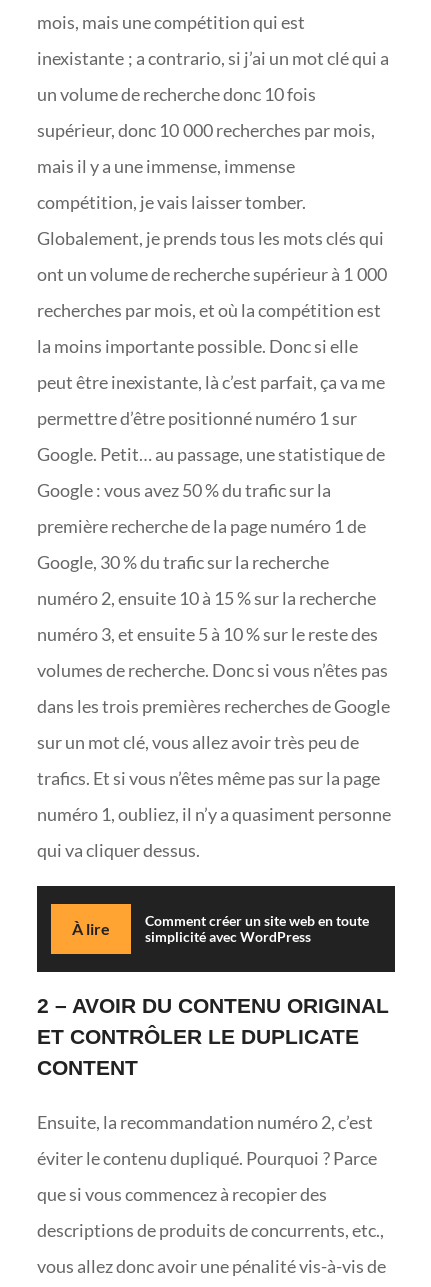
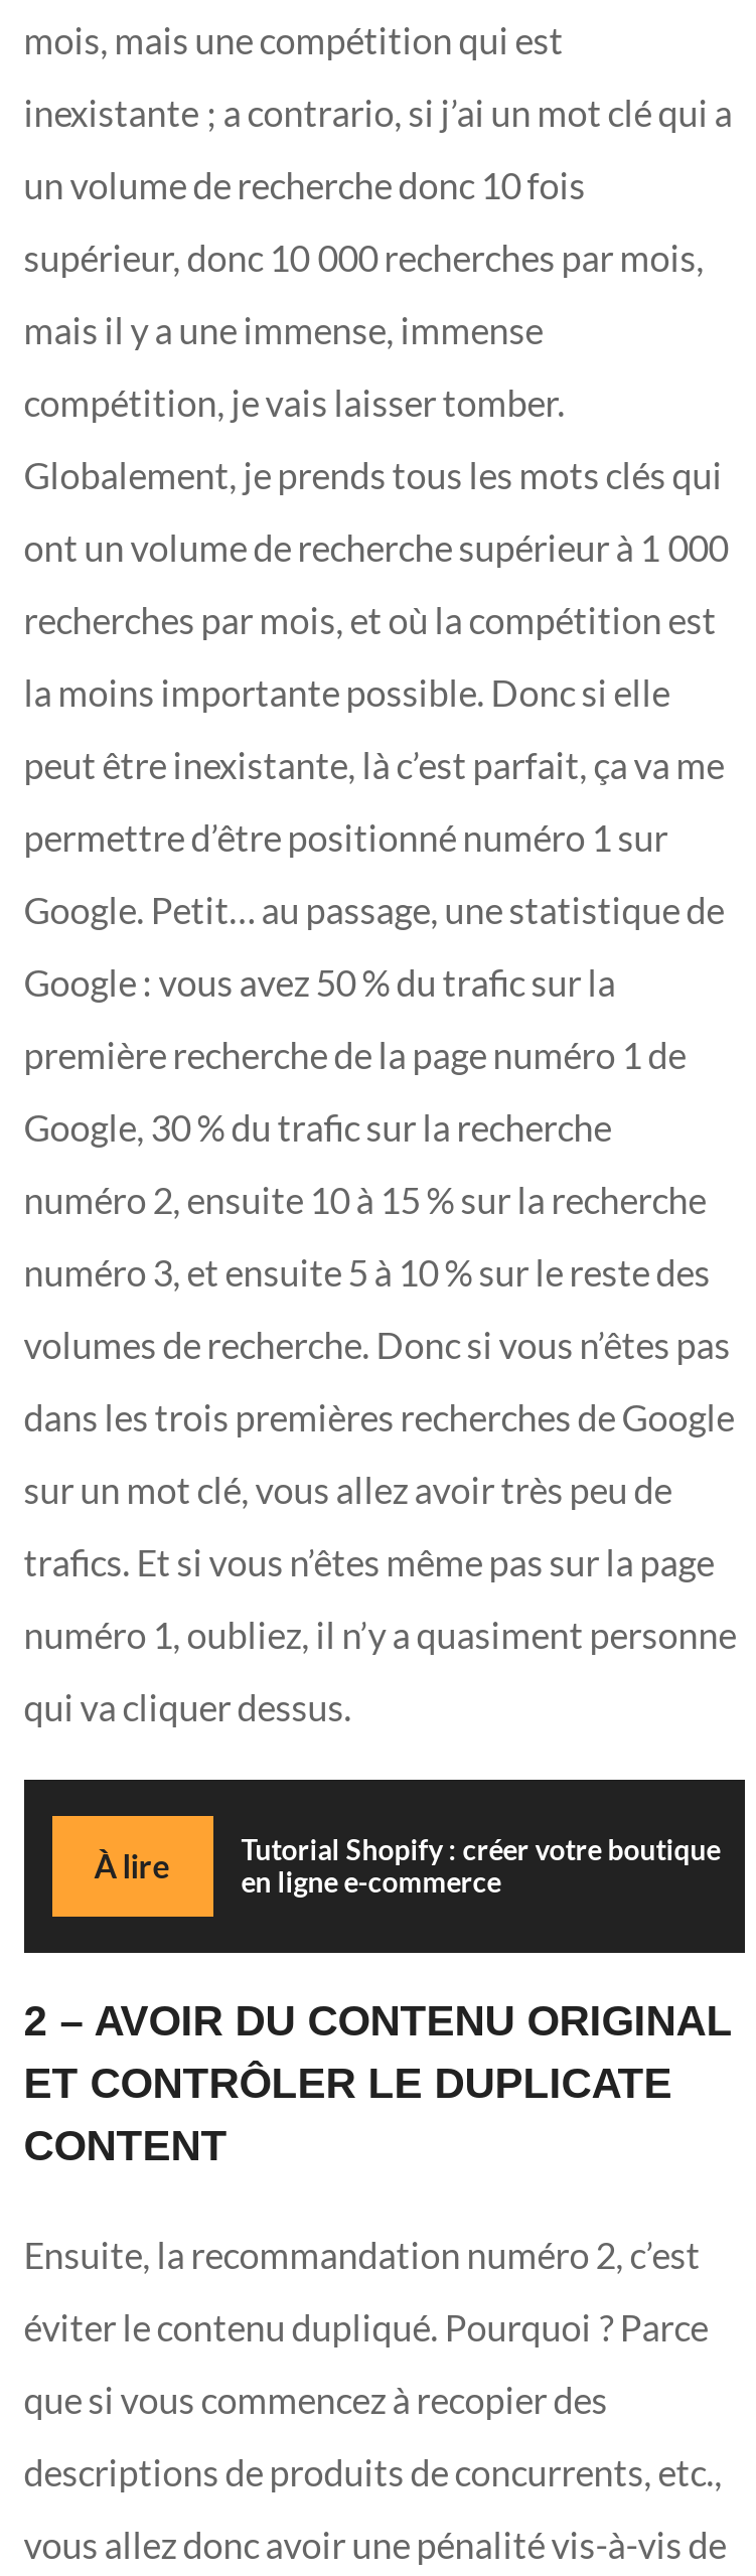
- Comment créer un site web en toute
- simplicité avec WordPress
+ Tutorial Shopify : créer votre boutique
+ en ligne e-commerce
